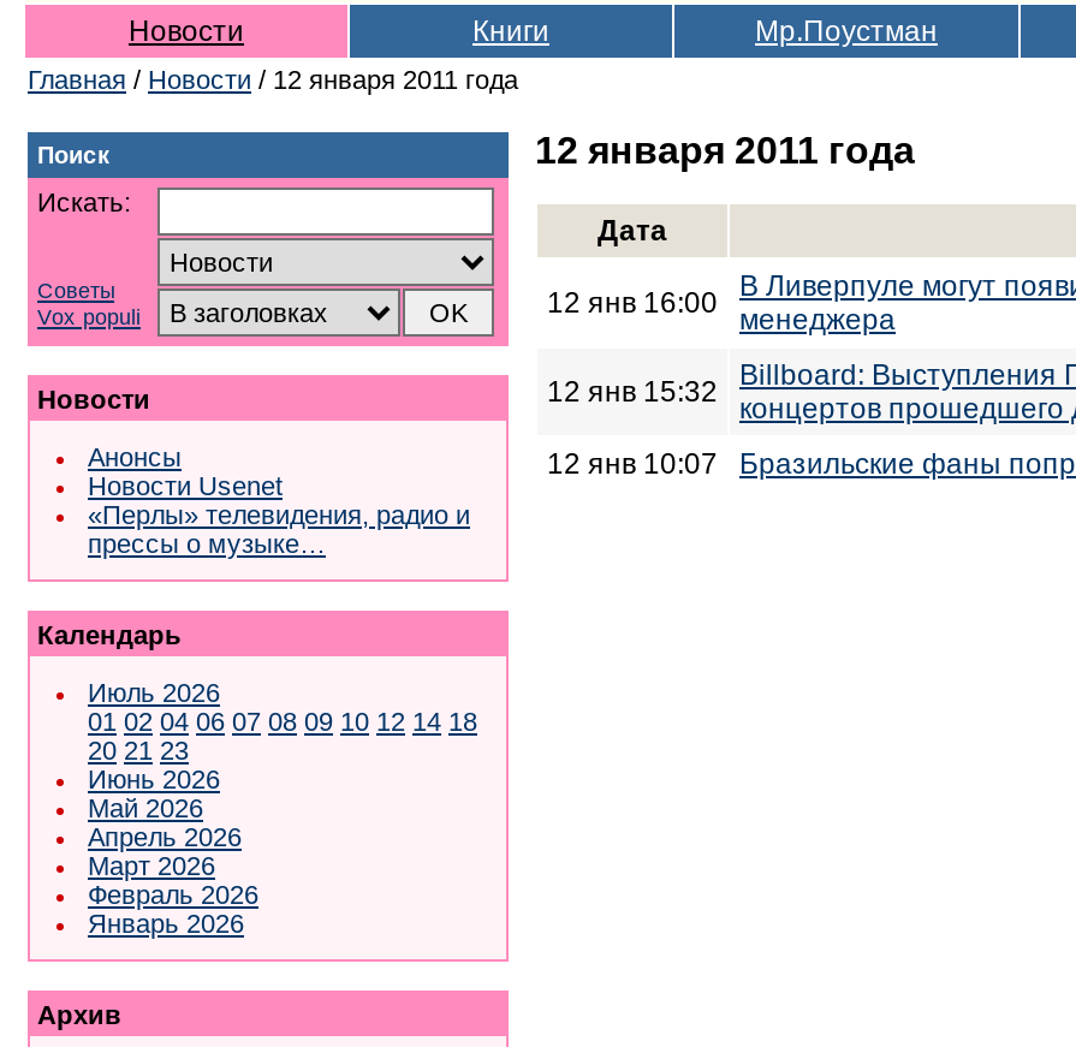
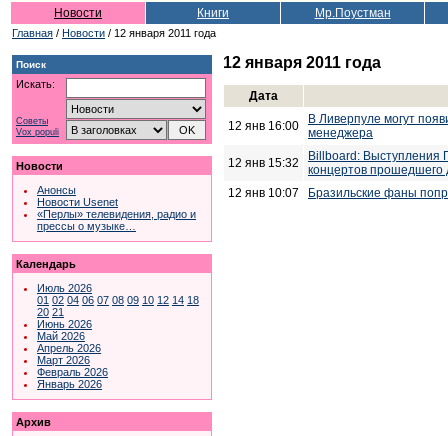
- 20 21 23
+ 20 21
